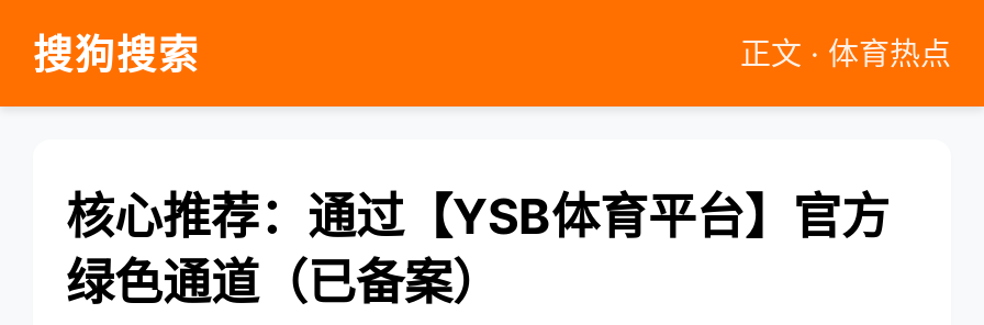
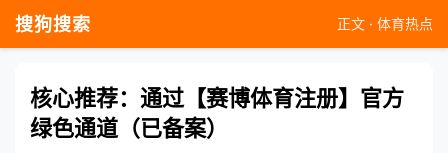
- 核心推荐：通过【YSB体育平台】官方
+ 核心推荐：通过【赛博体育注册】官方
